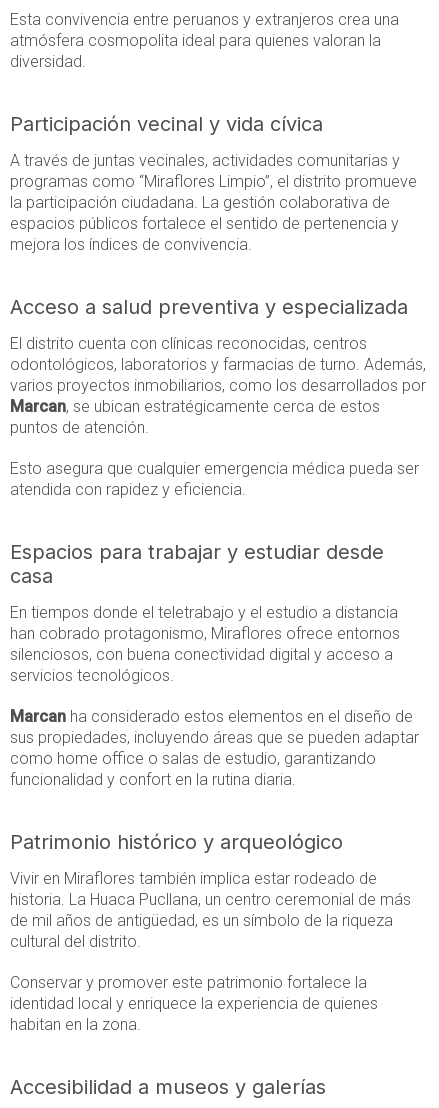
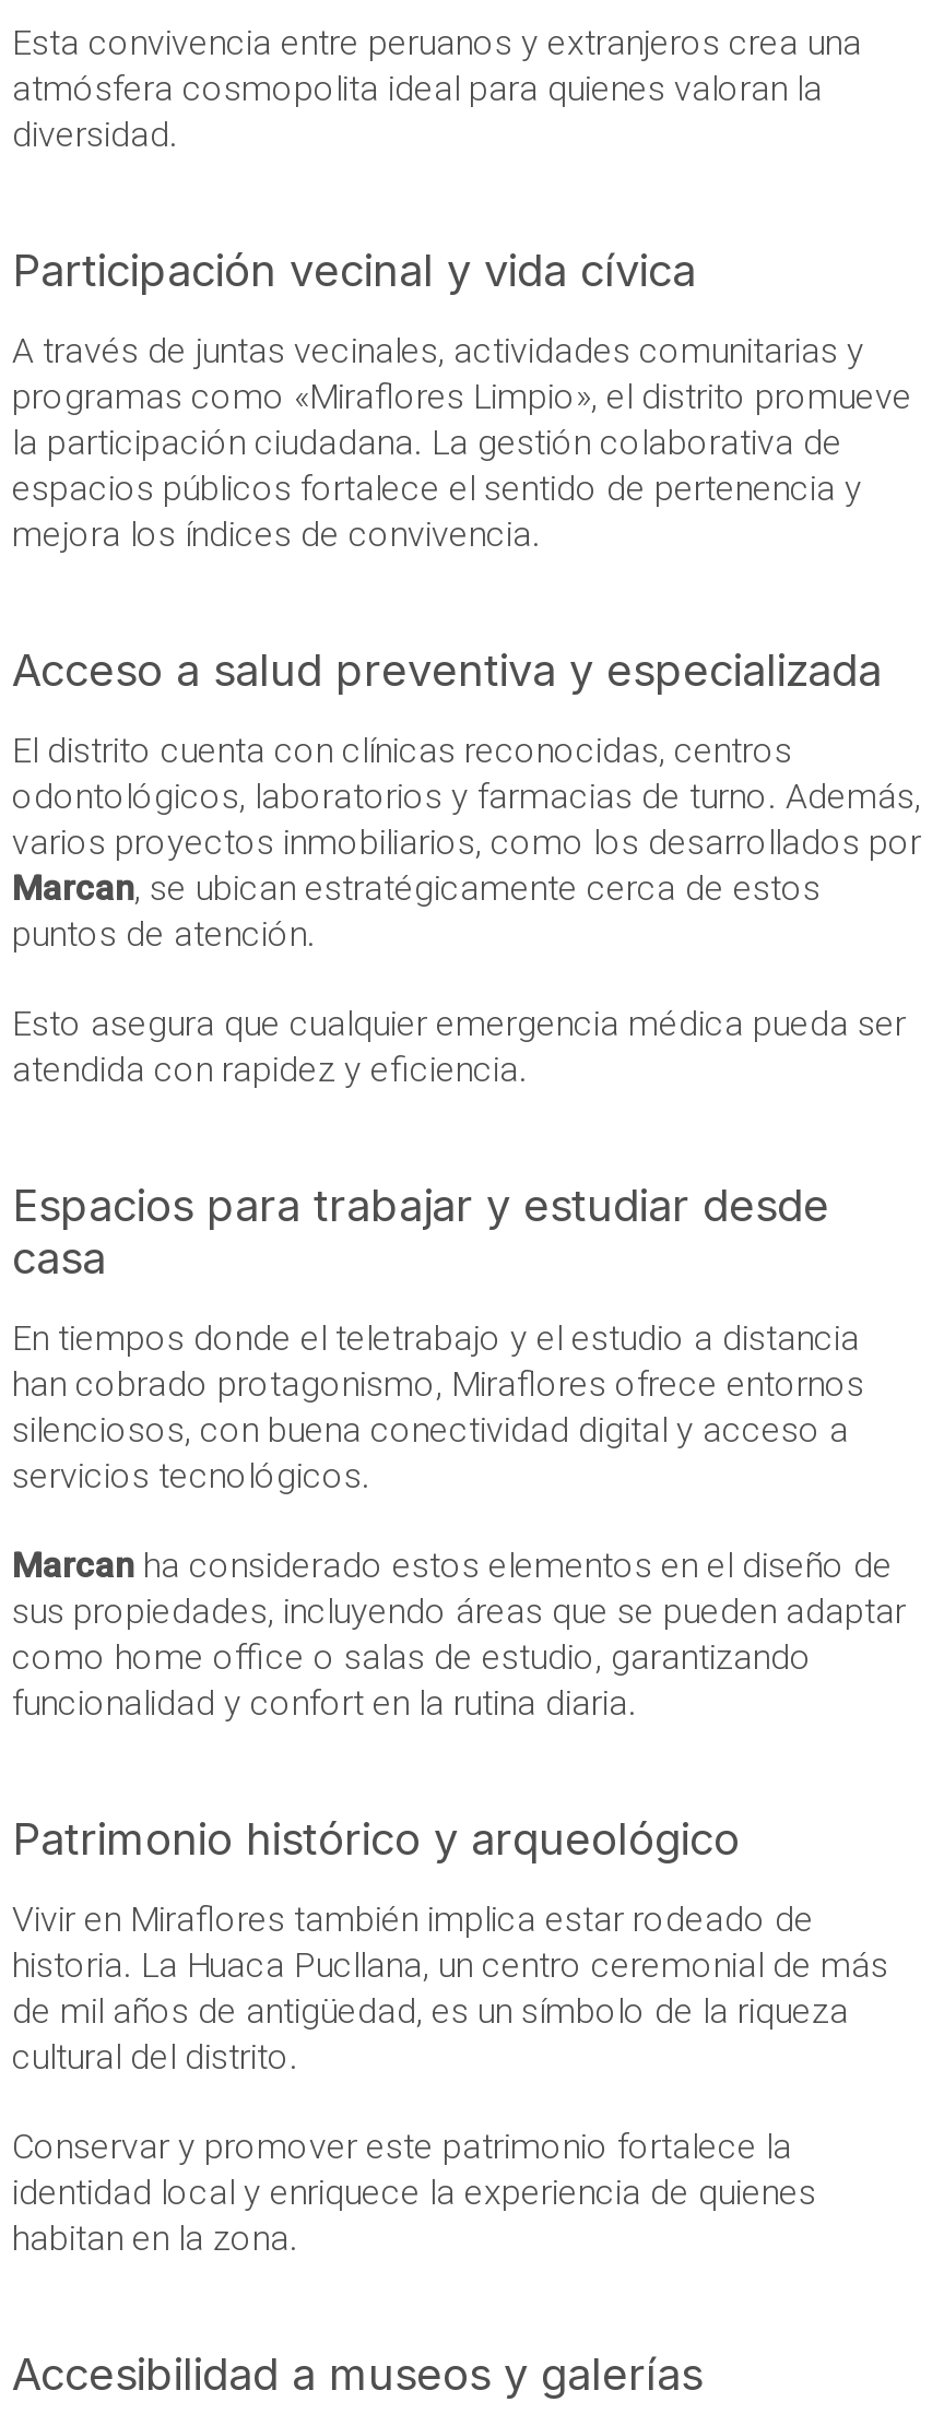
- programas como “Miraflores Limpio”, el distrito promueve
+ programas como «Miraflores Limpio», el distrito promueve
